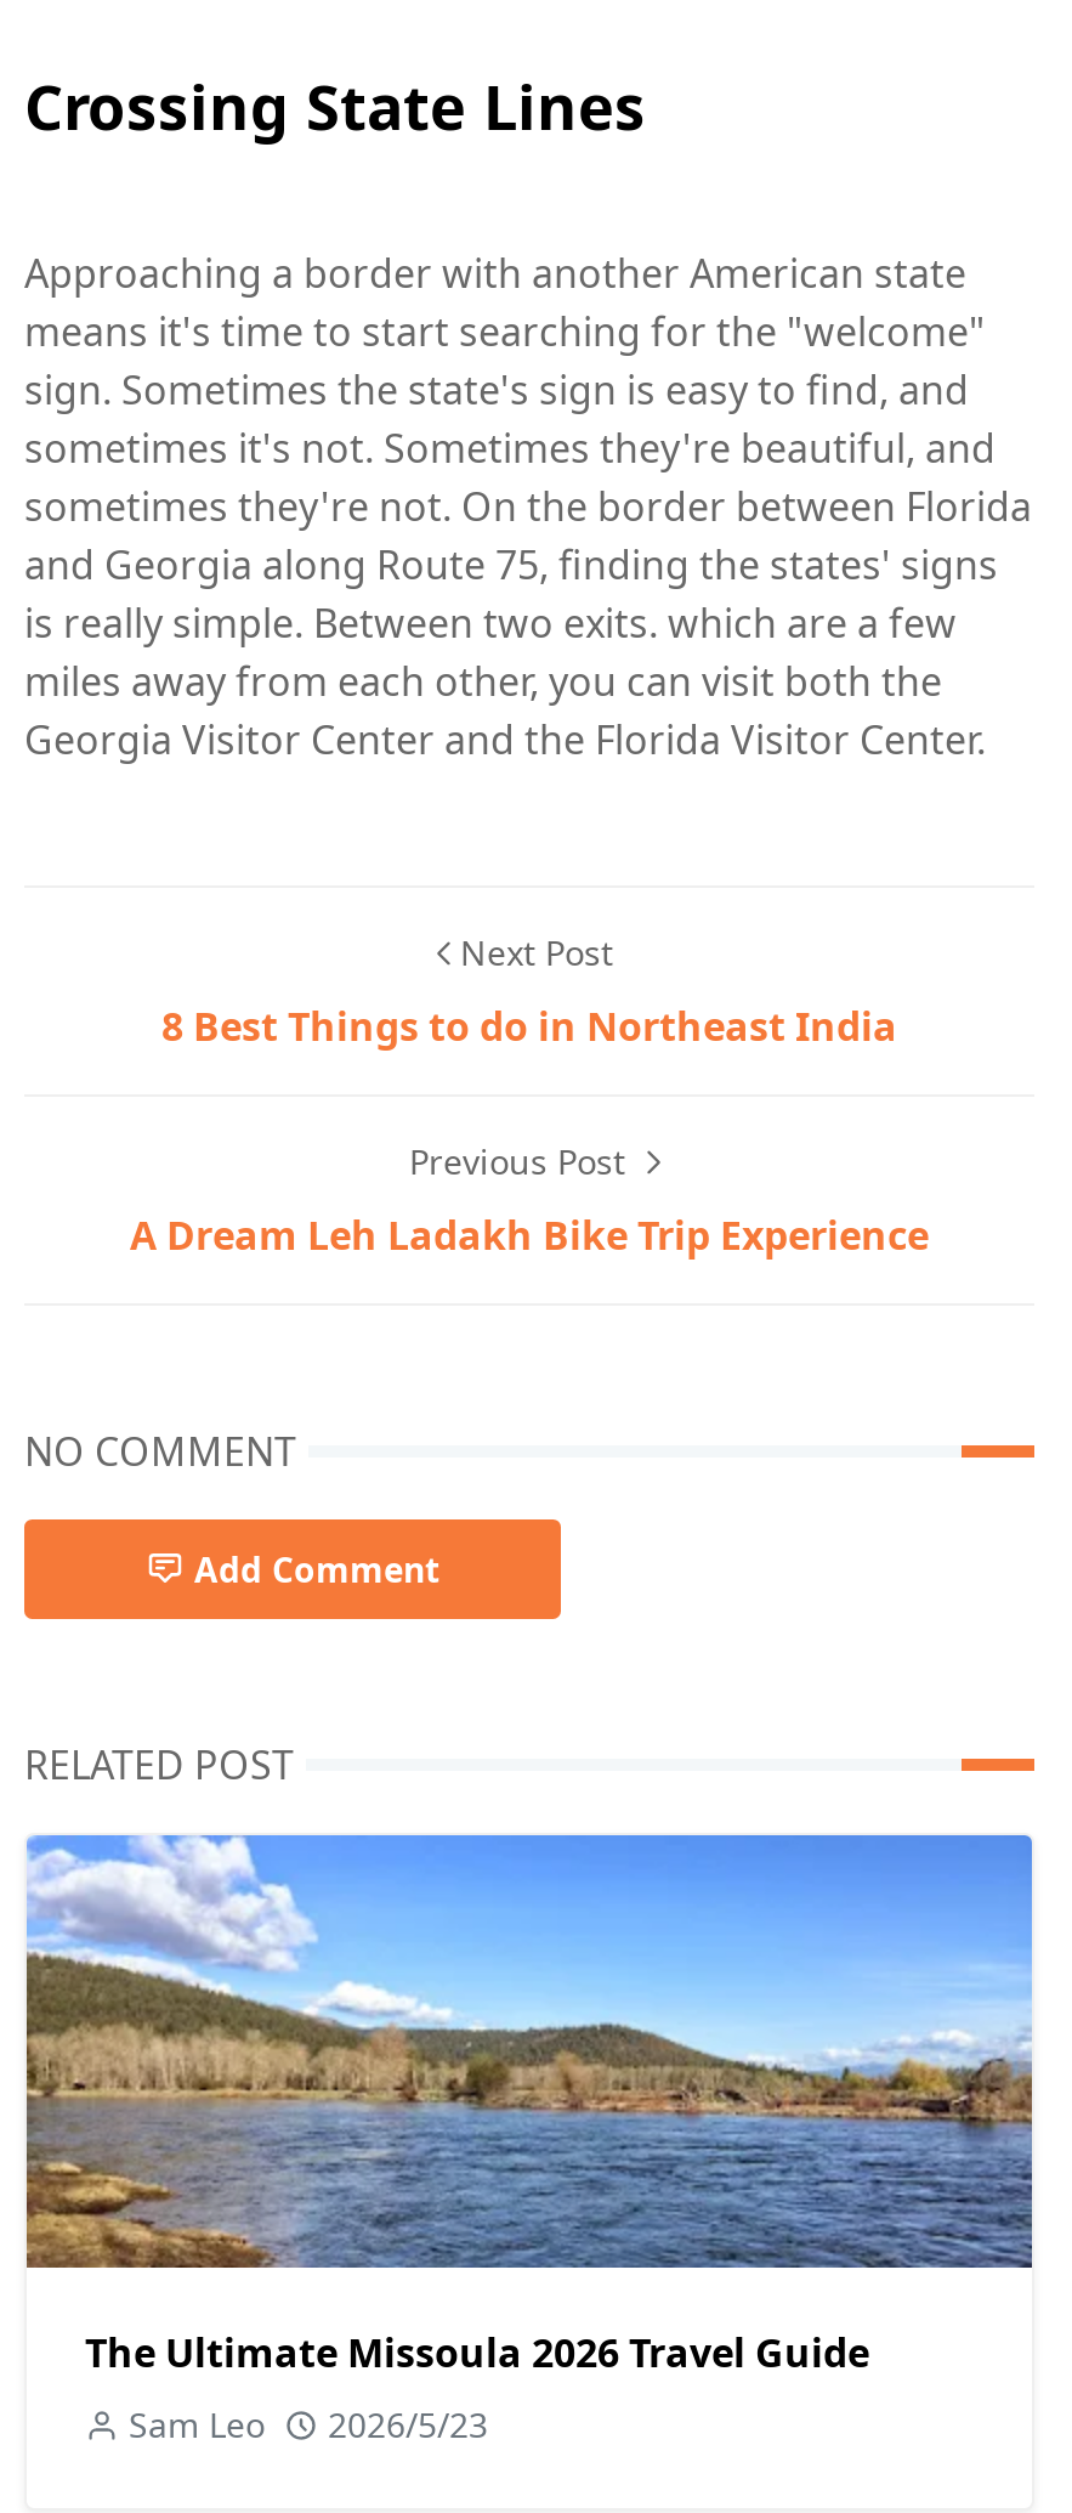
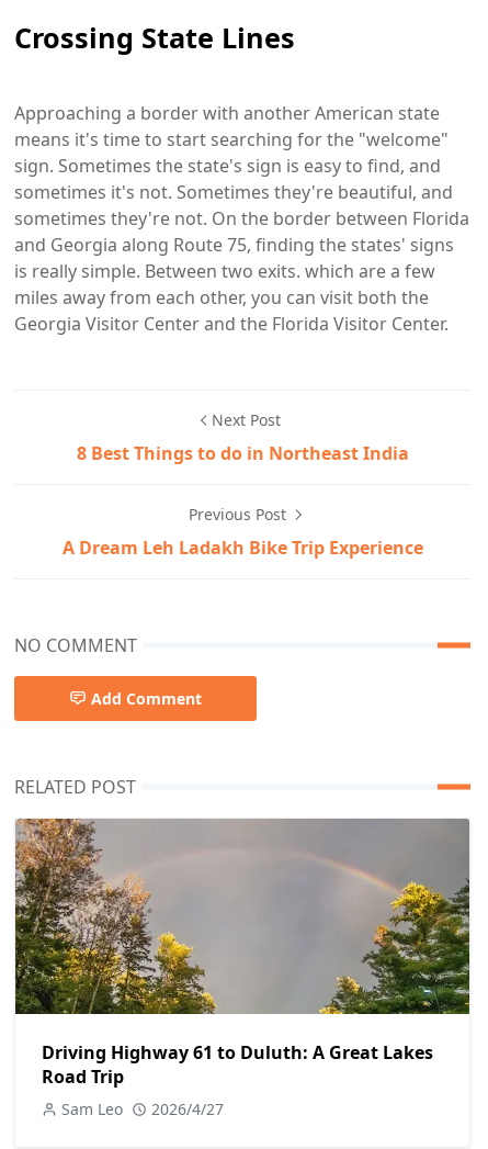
- [image]
- The Ultimate Missoula 2026 Travel Guide
+ [image]
+ Driving Highway 61 to Duluth: A Great Lakes
+ Road Trip

- Sam Leo 2026/5/23
+ Sam Leo 2026/4/27
